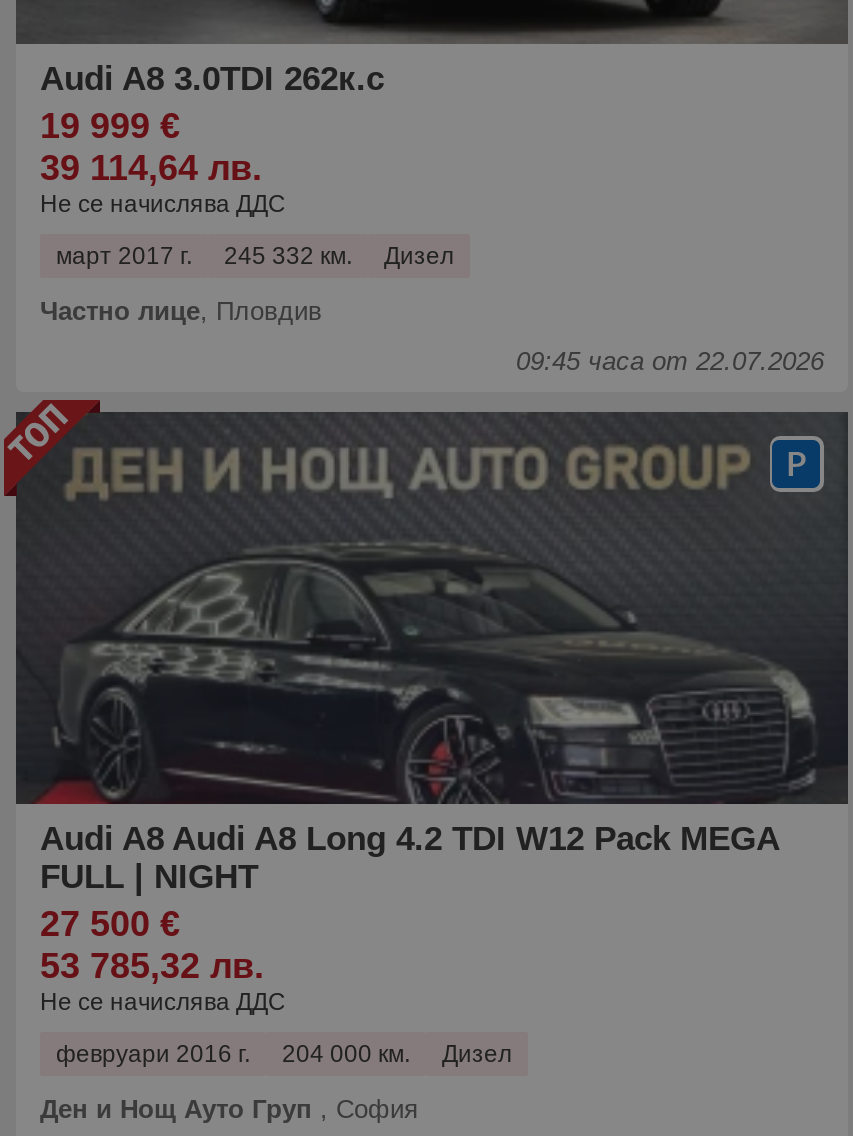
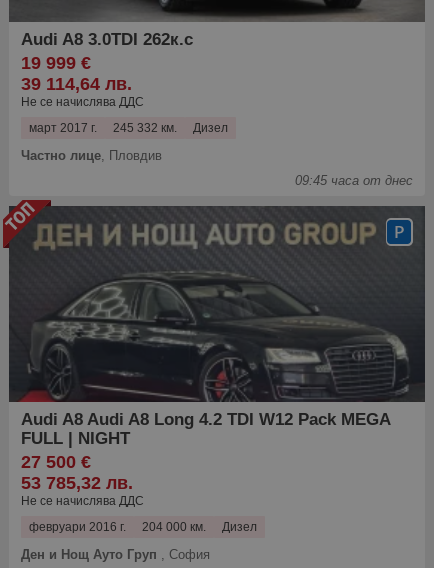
- 09:45 часа от 22.07.2026
+ 09:45 часа от днес
